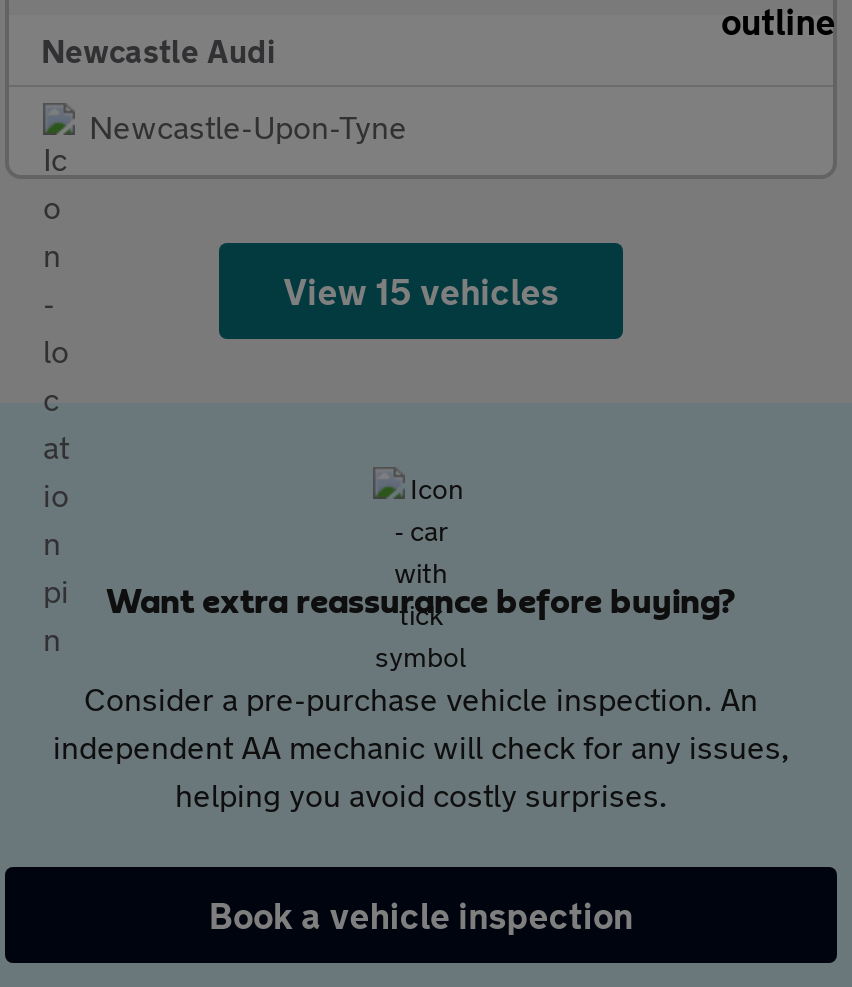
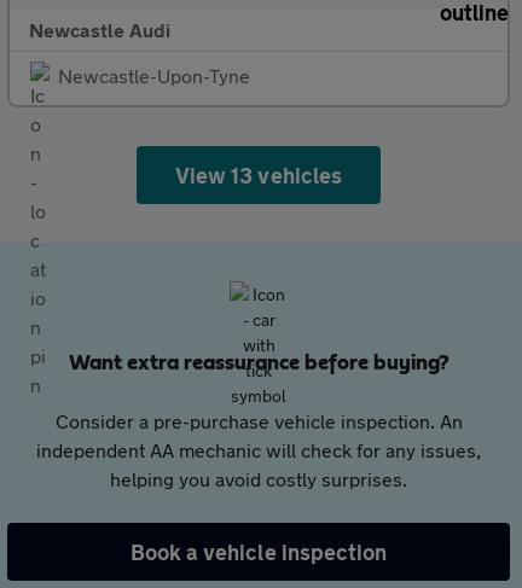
- View 15 vehicles
+ View 13 vehicles
